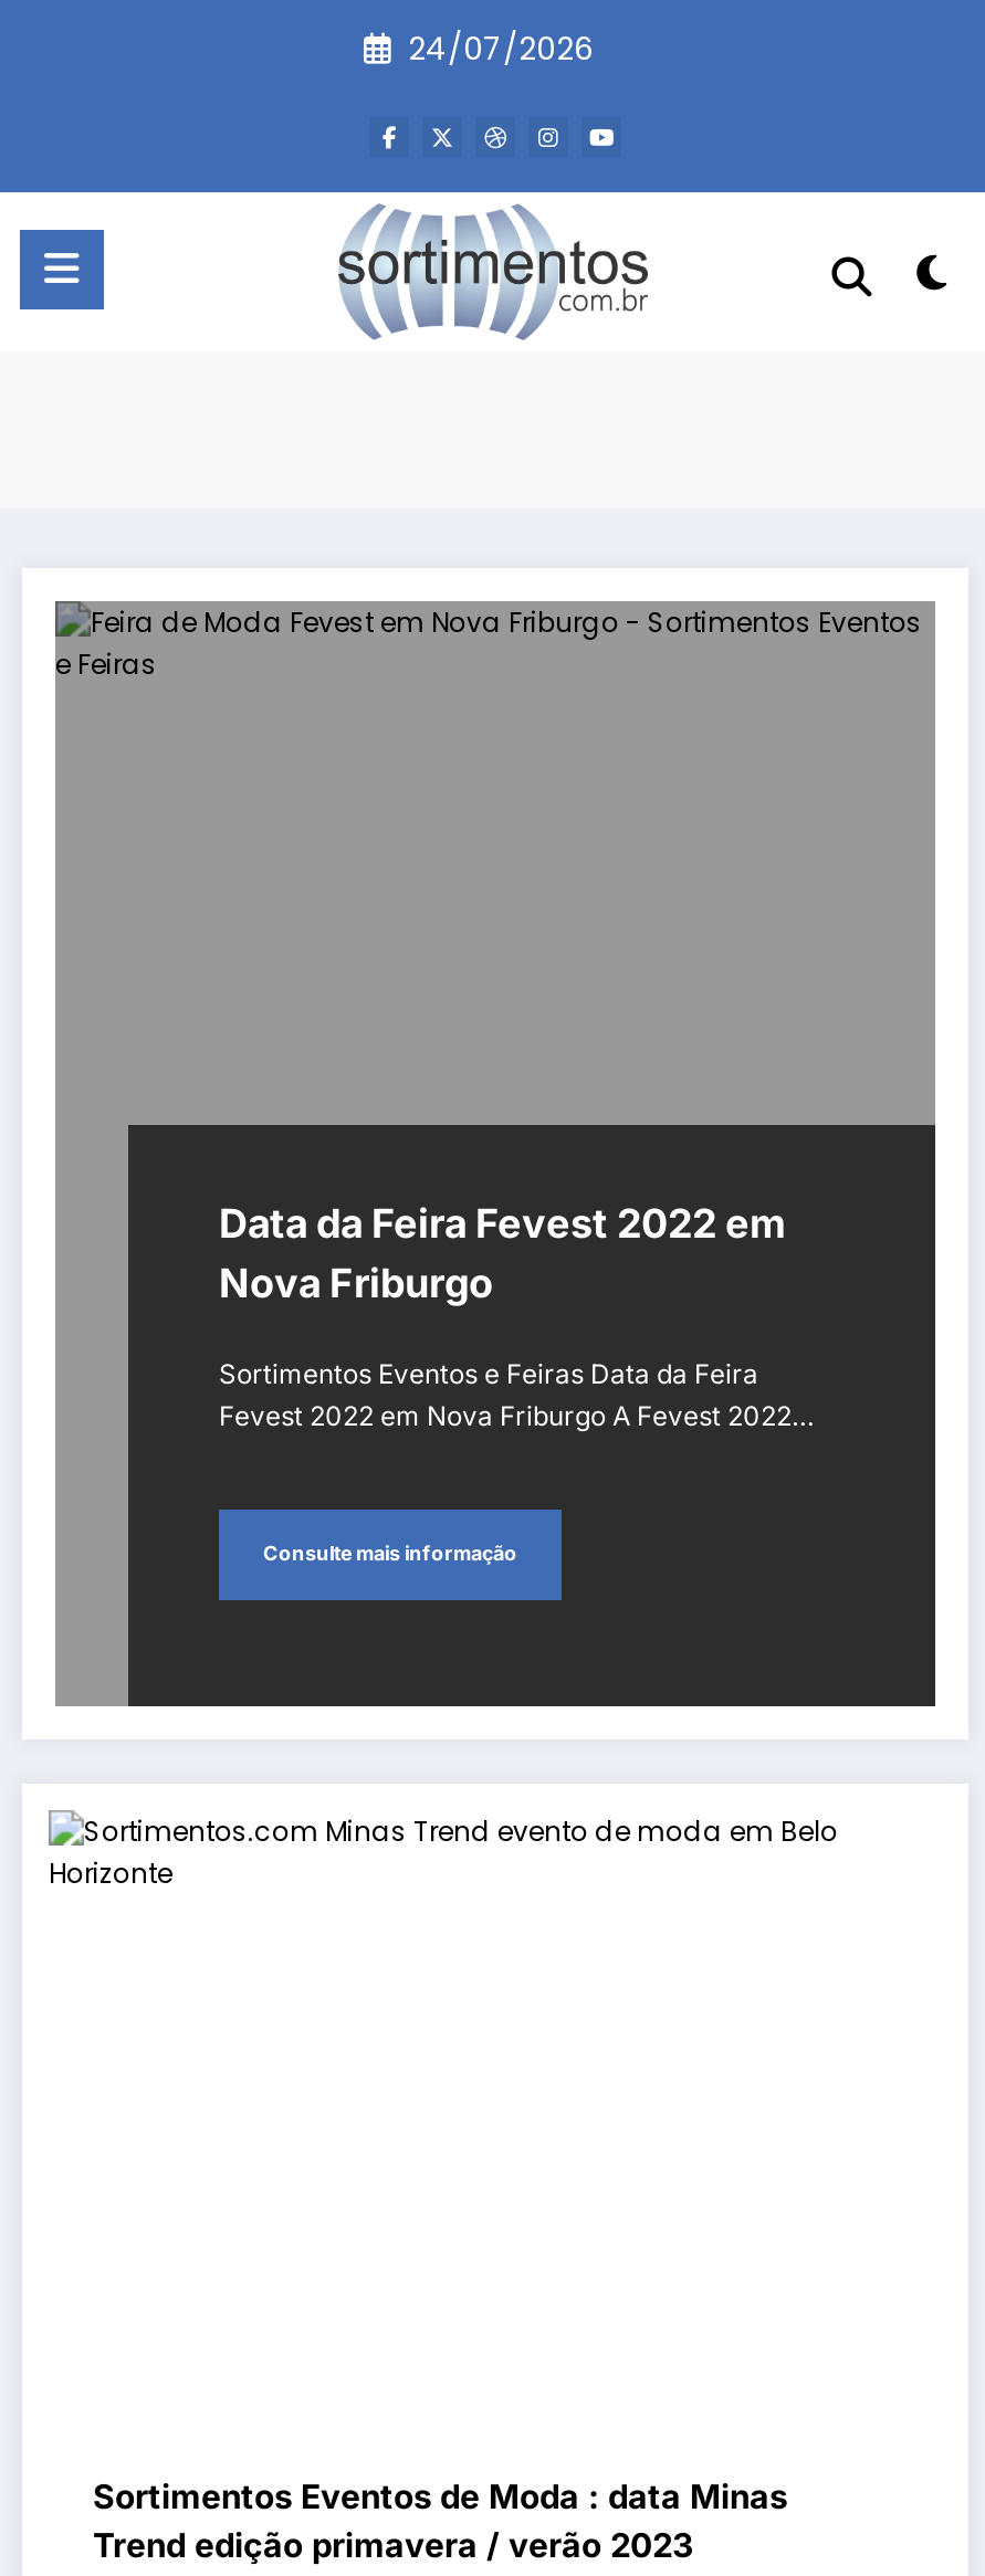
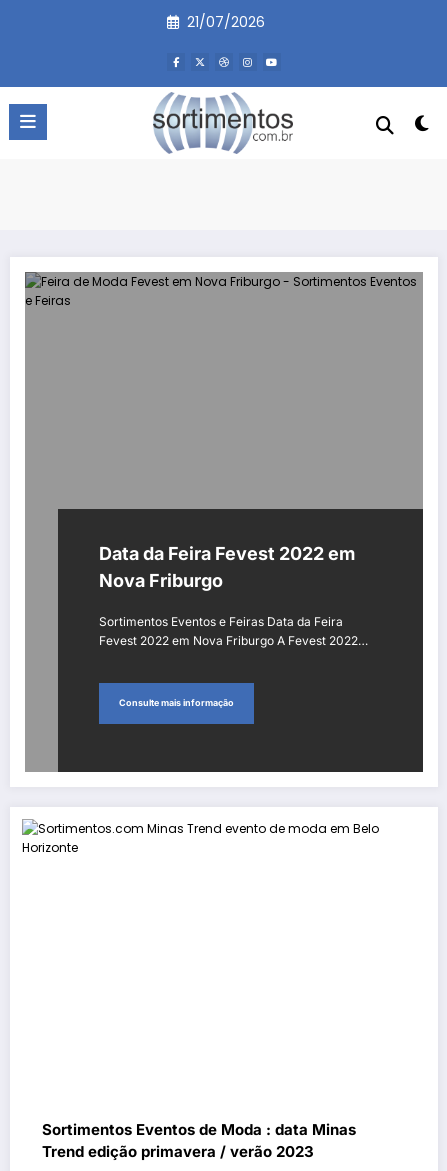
- 24/07/2026
+ 21/07/2026
